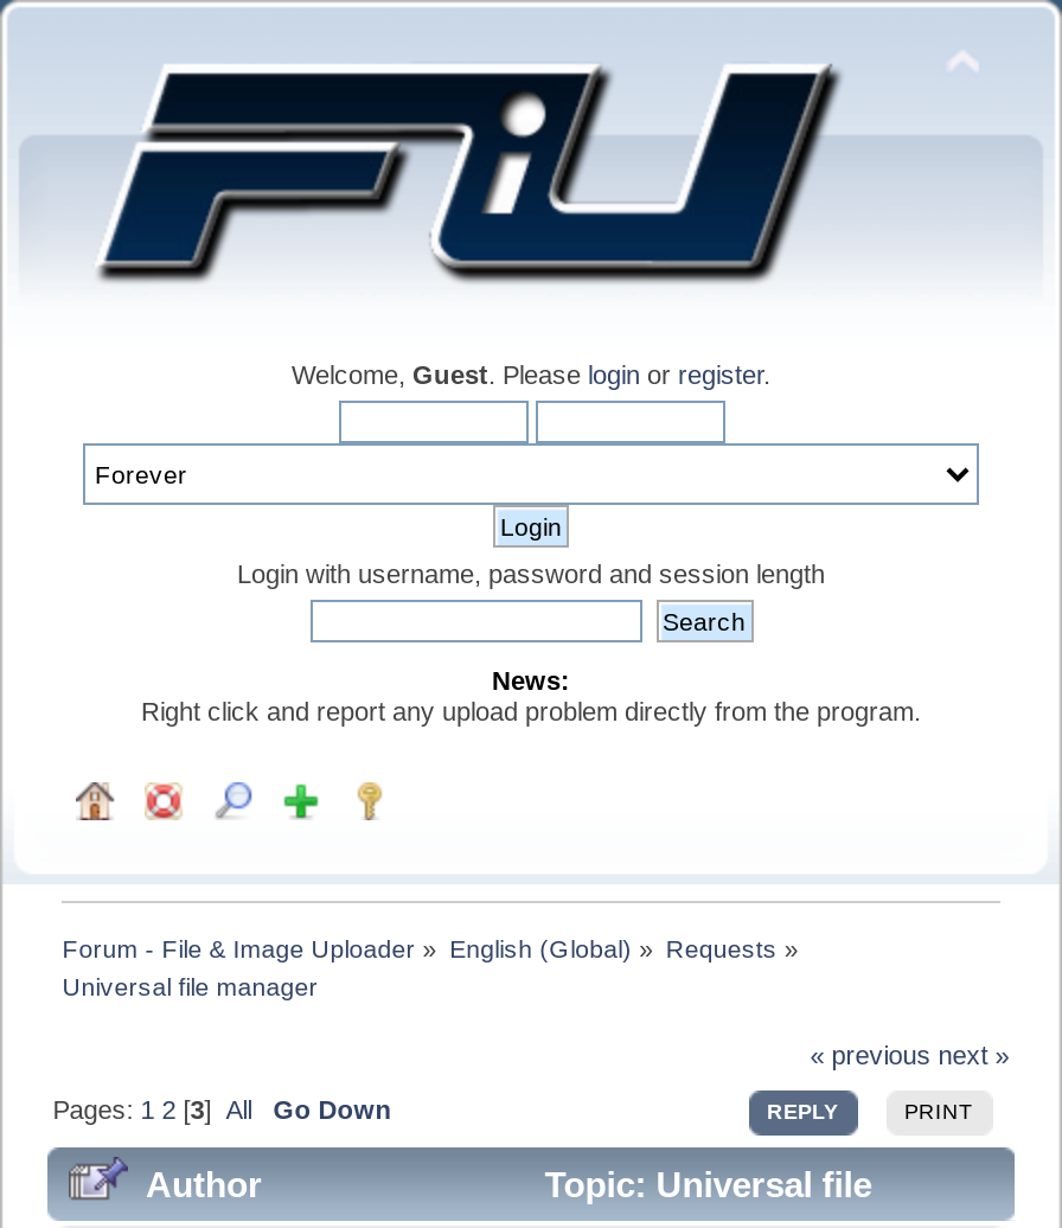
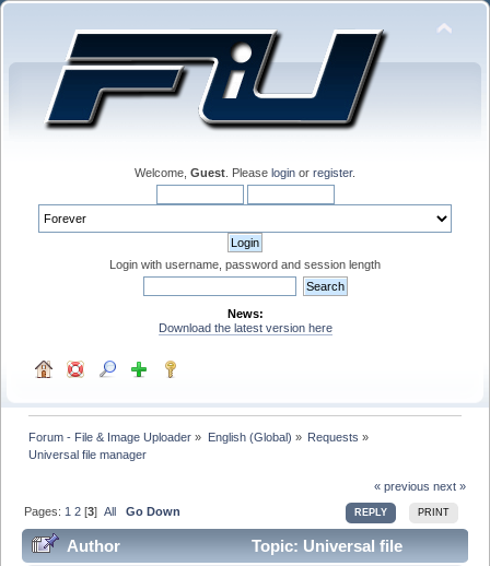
- Right click and report any upload problem directly from the program.
+ Download the latest version here
